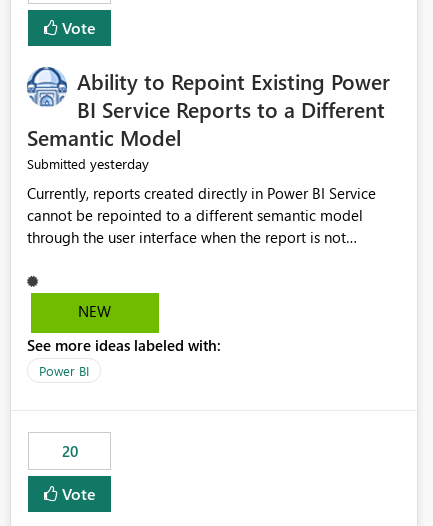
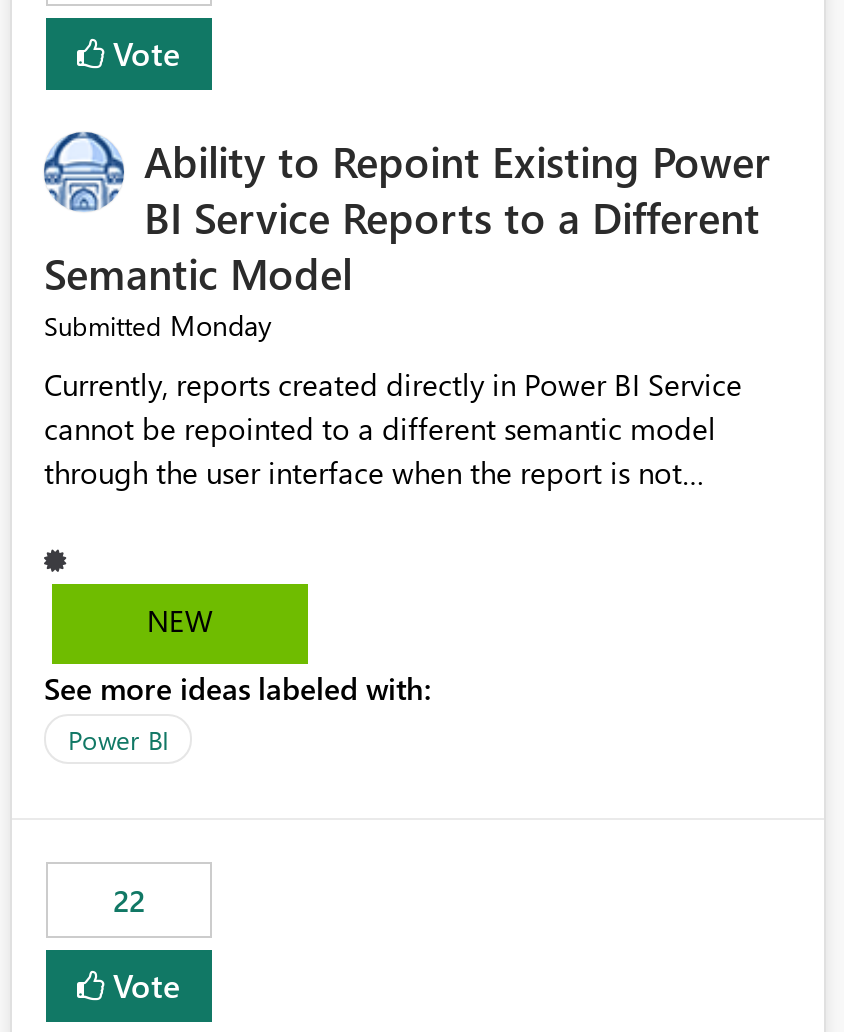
- Submitted yesterday
+ Submitted Monday

- 20
+ 22
